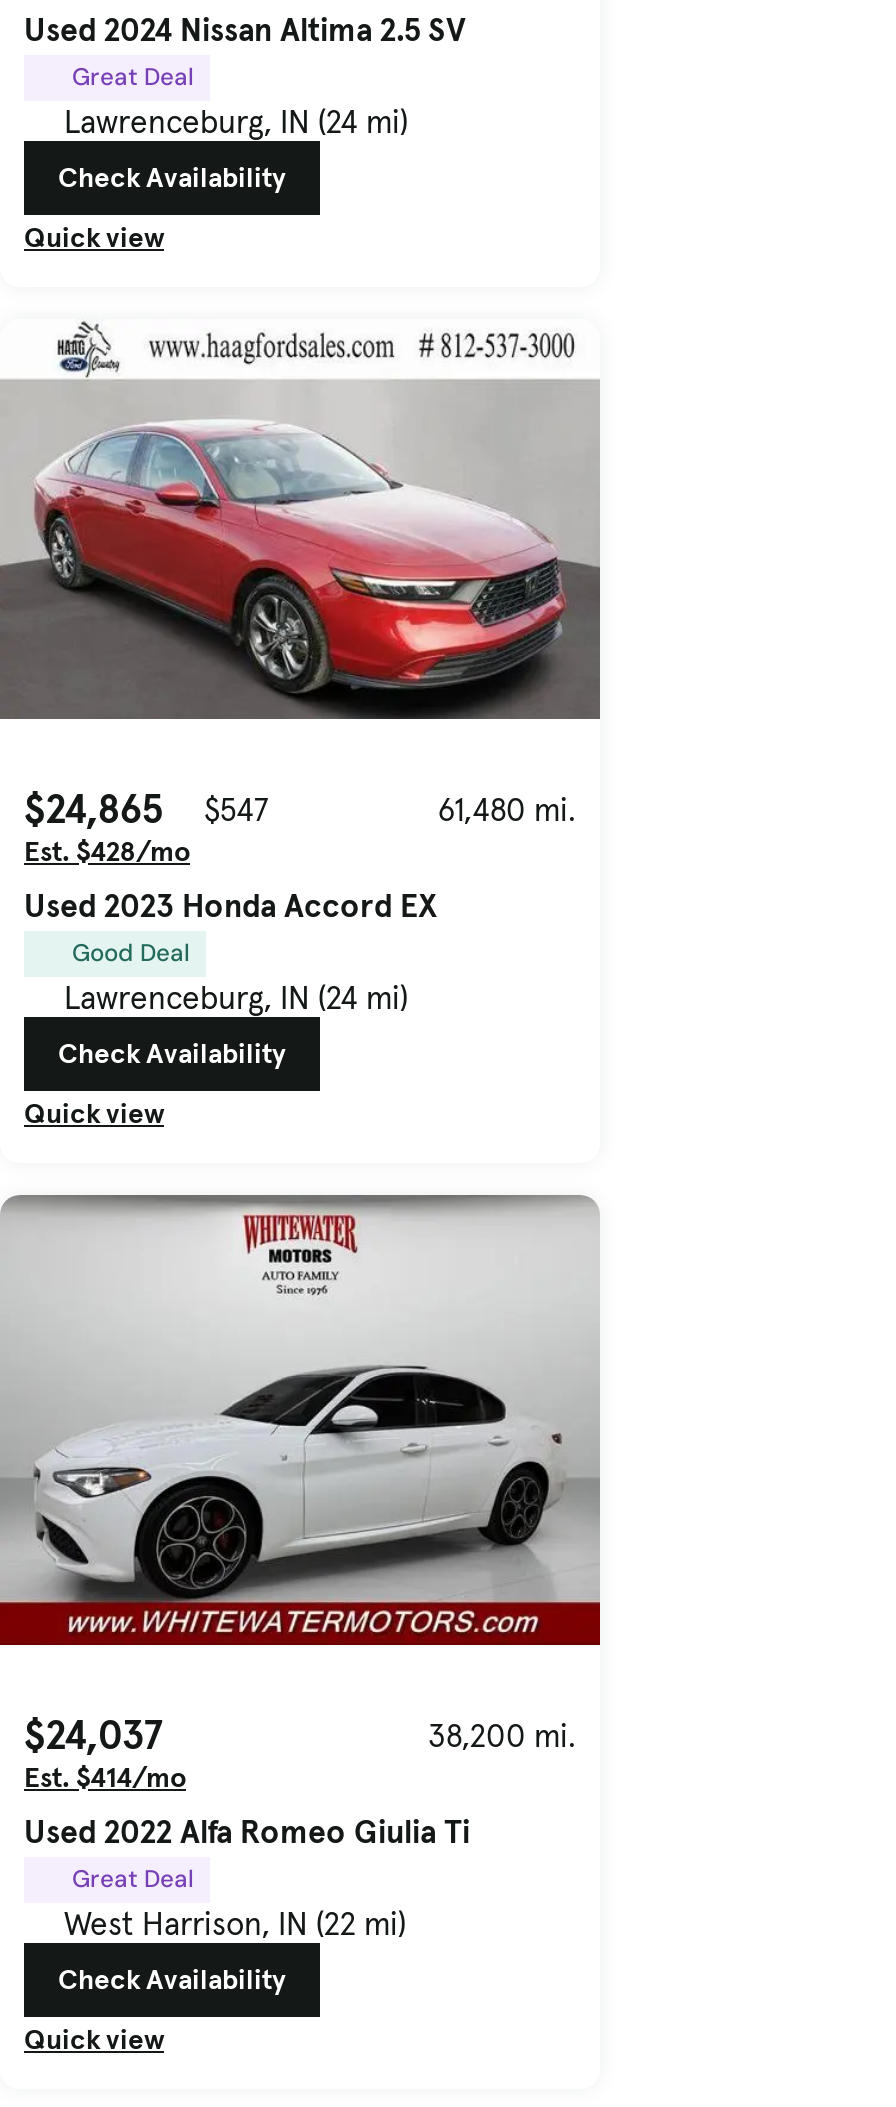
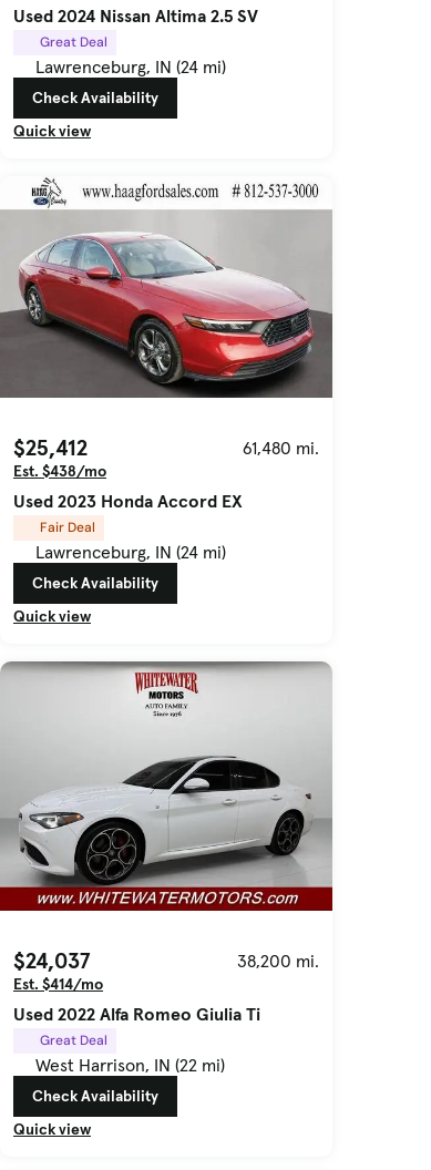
- $24,865
- $547
+ $25,412

- Est. $428/mo
+ Est. $438/mo

- Good Deal
+ Fair Deal
